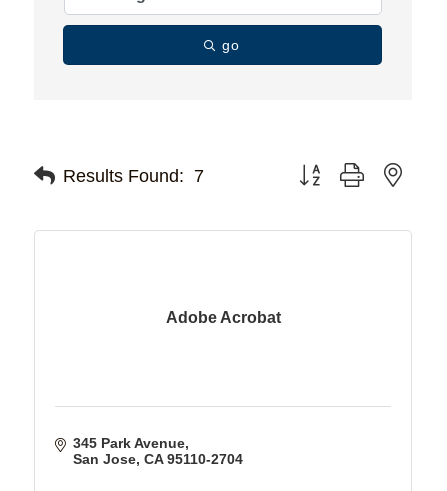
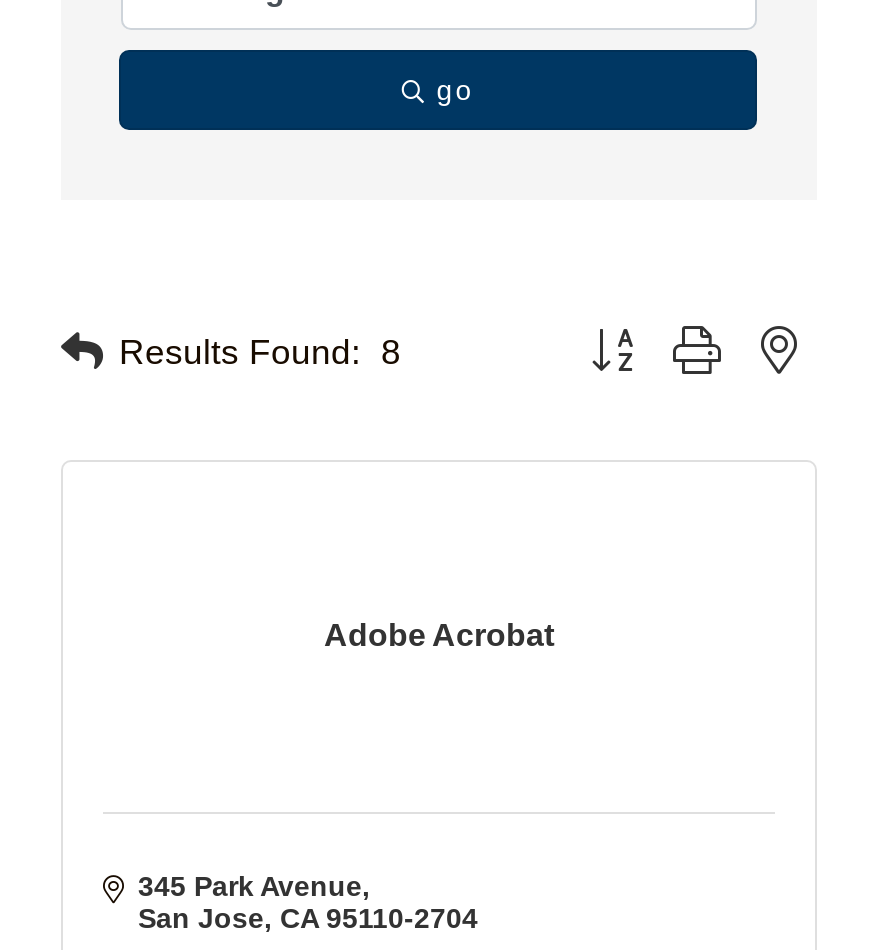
- Results Found: 7
+ Results Found: 8
